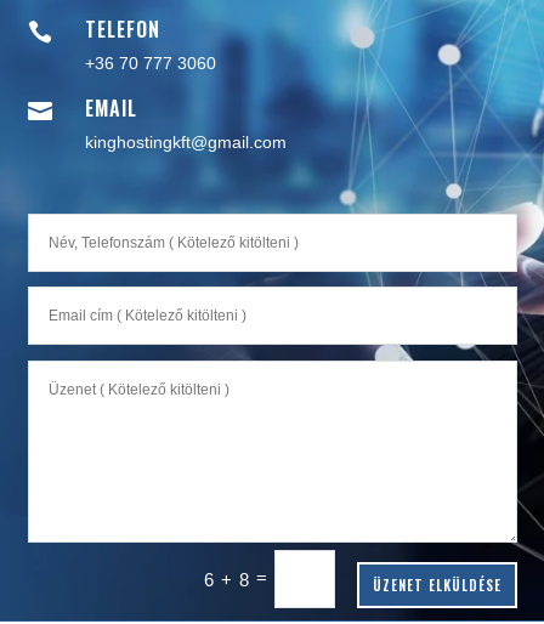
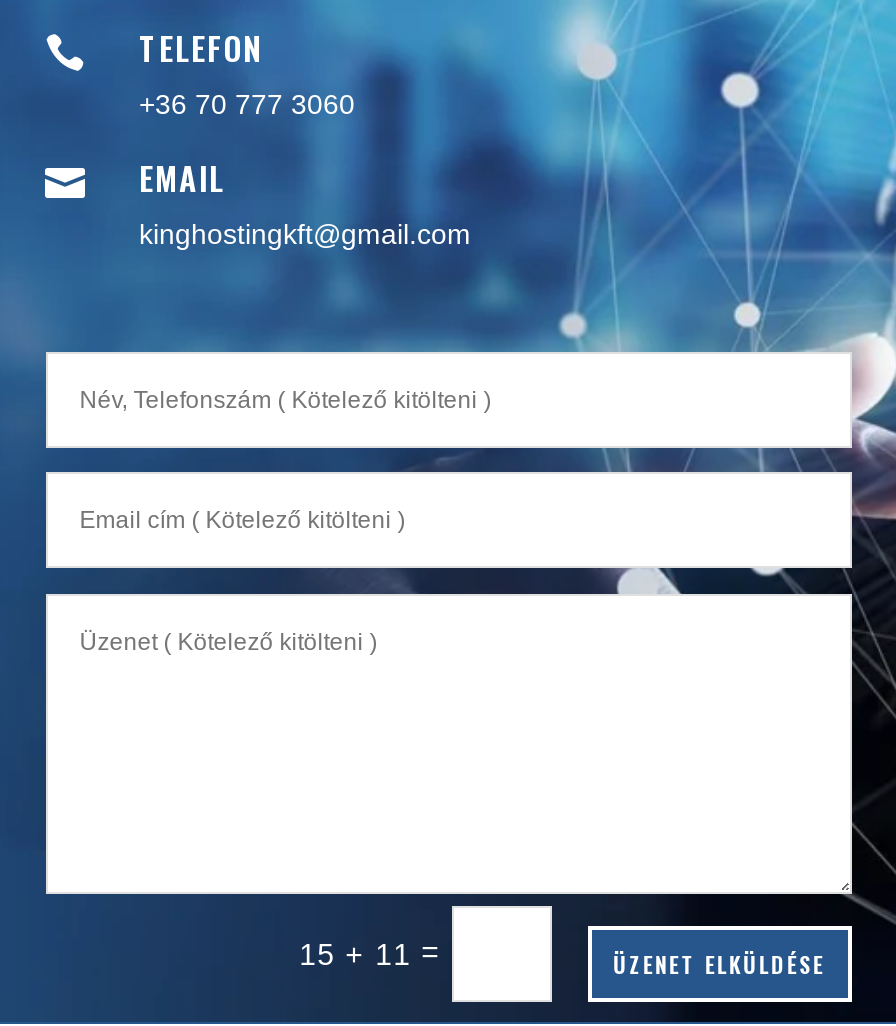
- 6 + 8 =
+ 15 + 11 =
